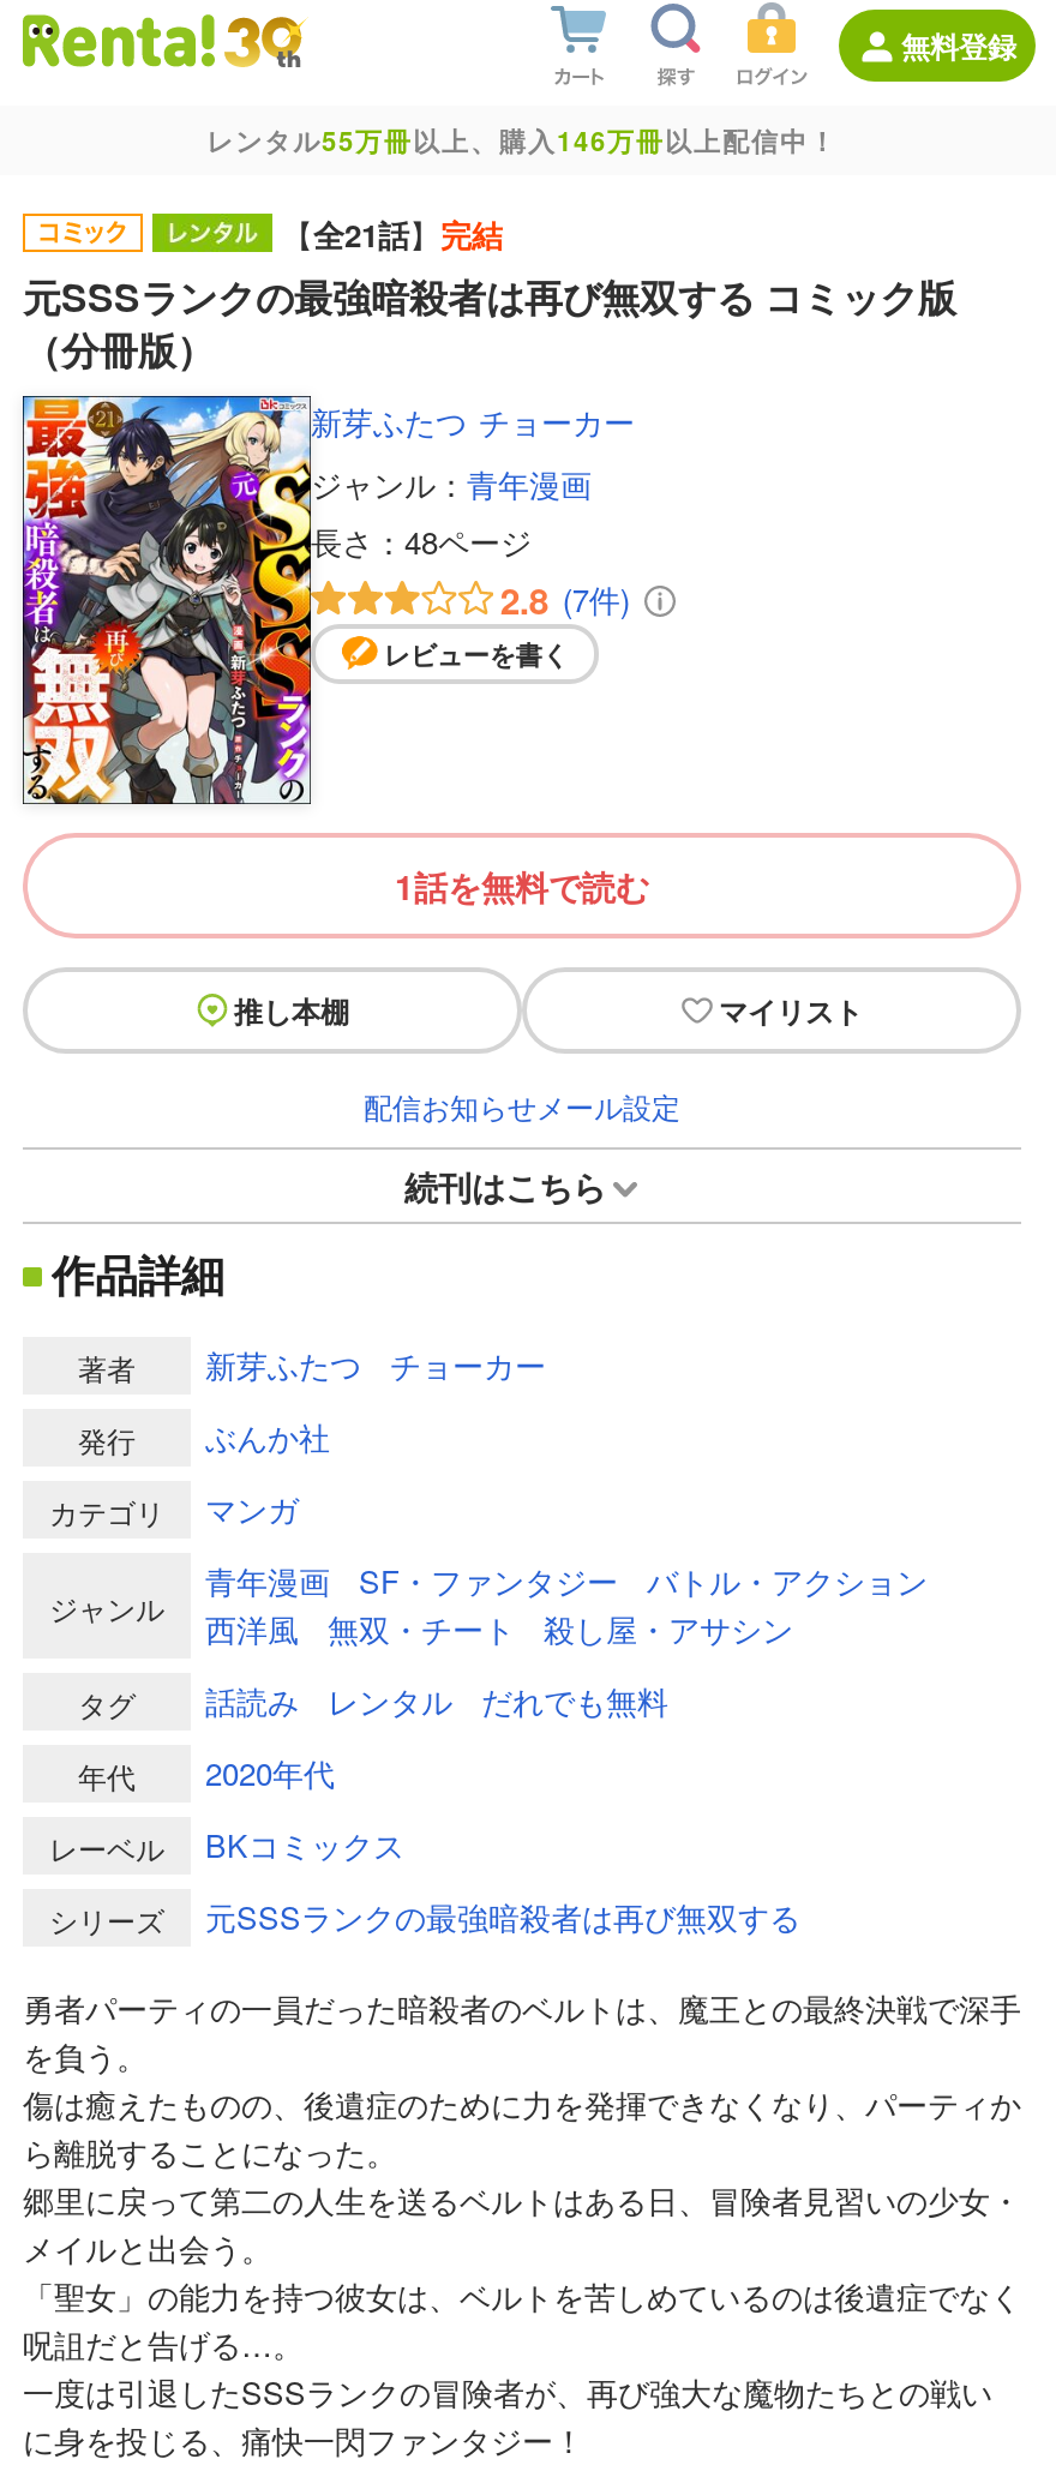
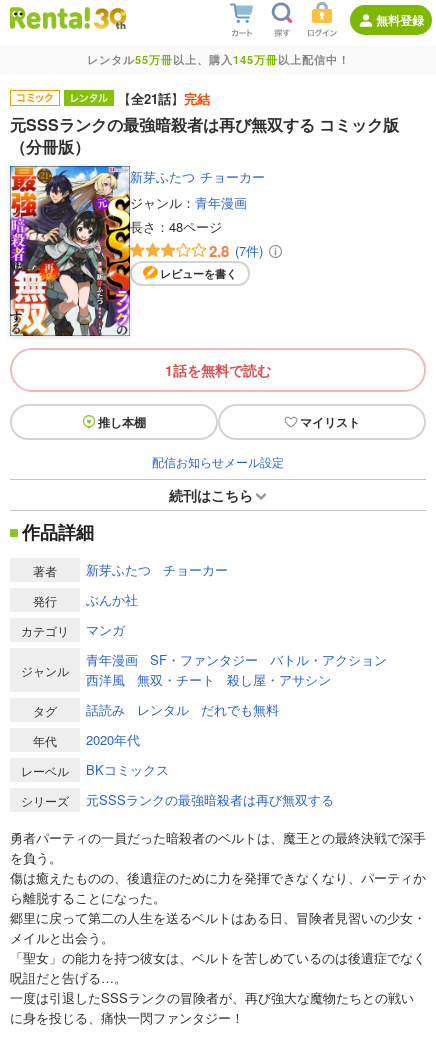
- レンタル55万冊以上、購入146万冊以上配信中！
+ レンタル55万冊以上、購入145万冊以上配信中！
